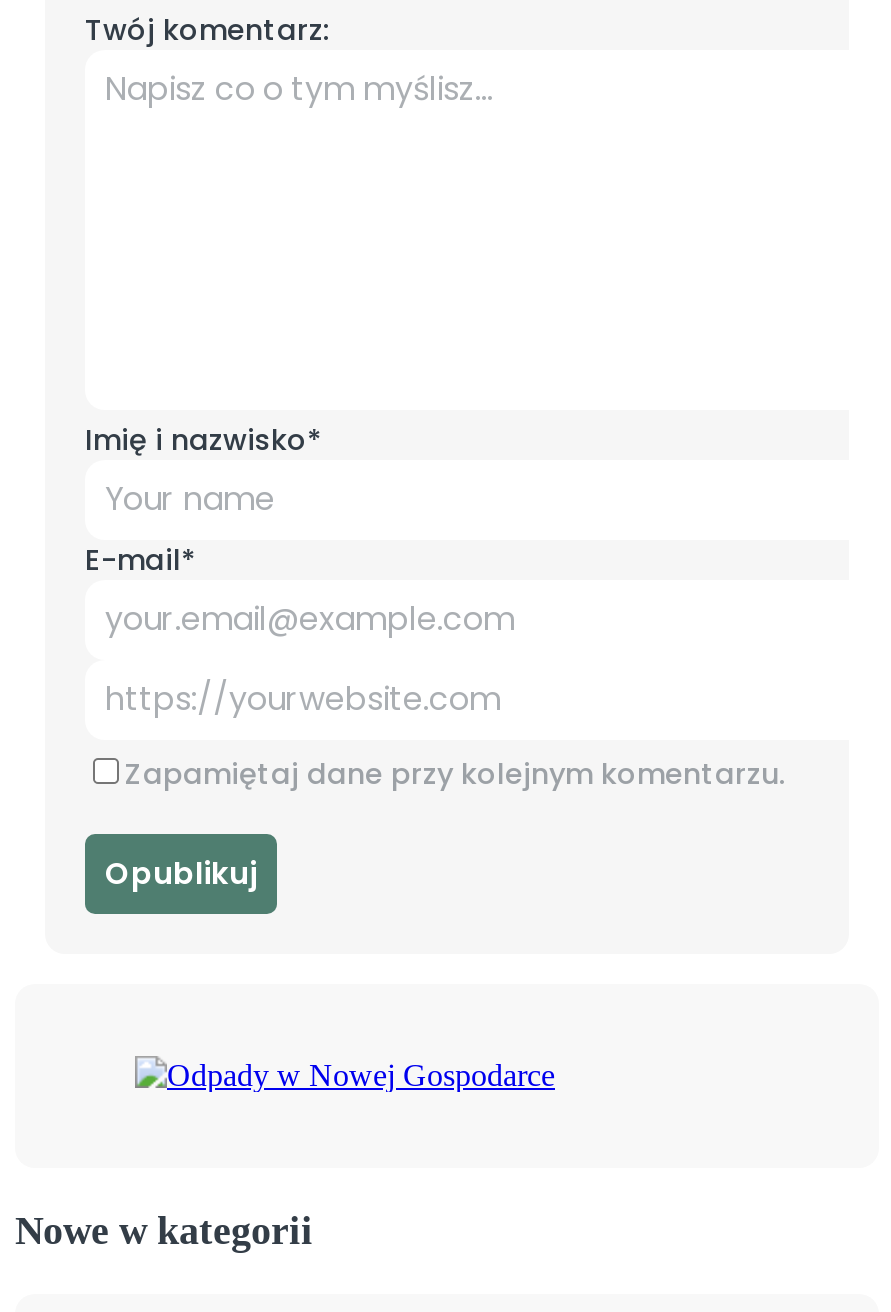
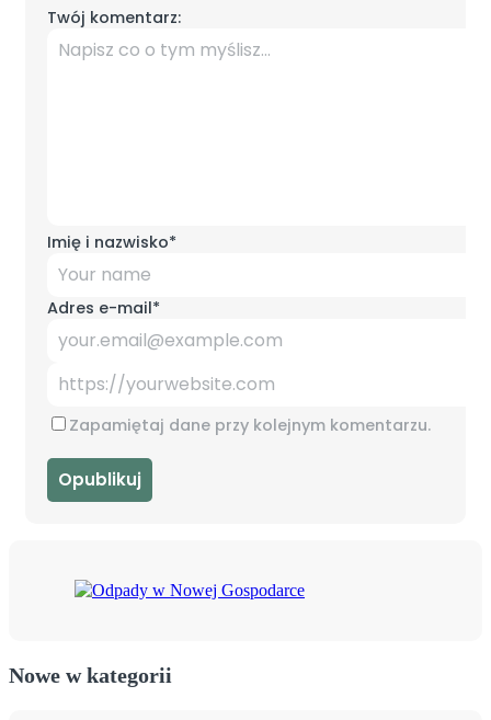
- E-mail*
+ Adres e-mail*
